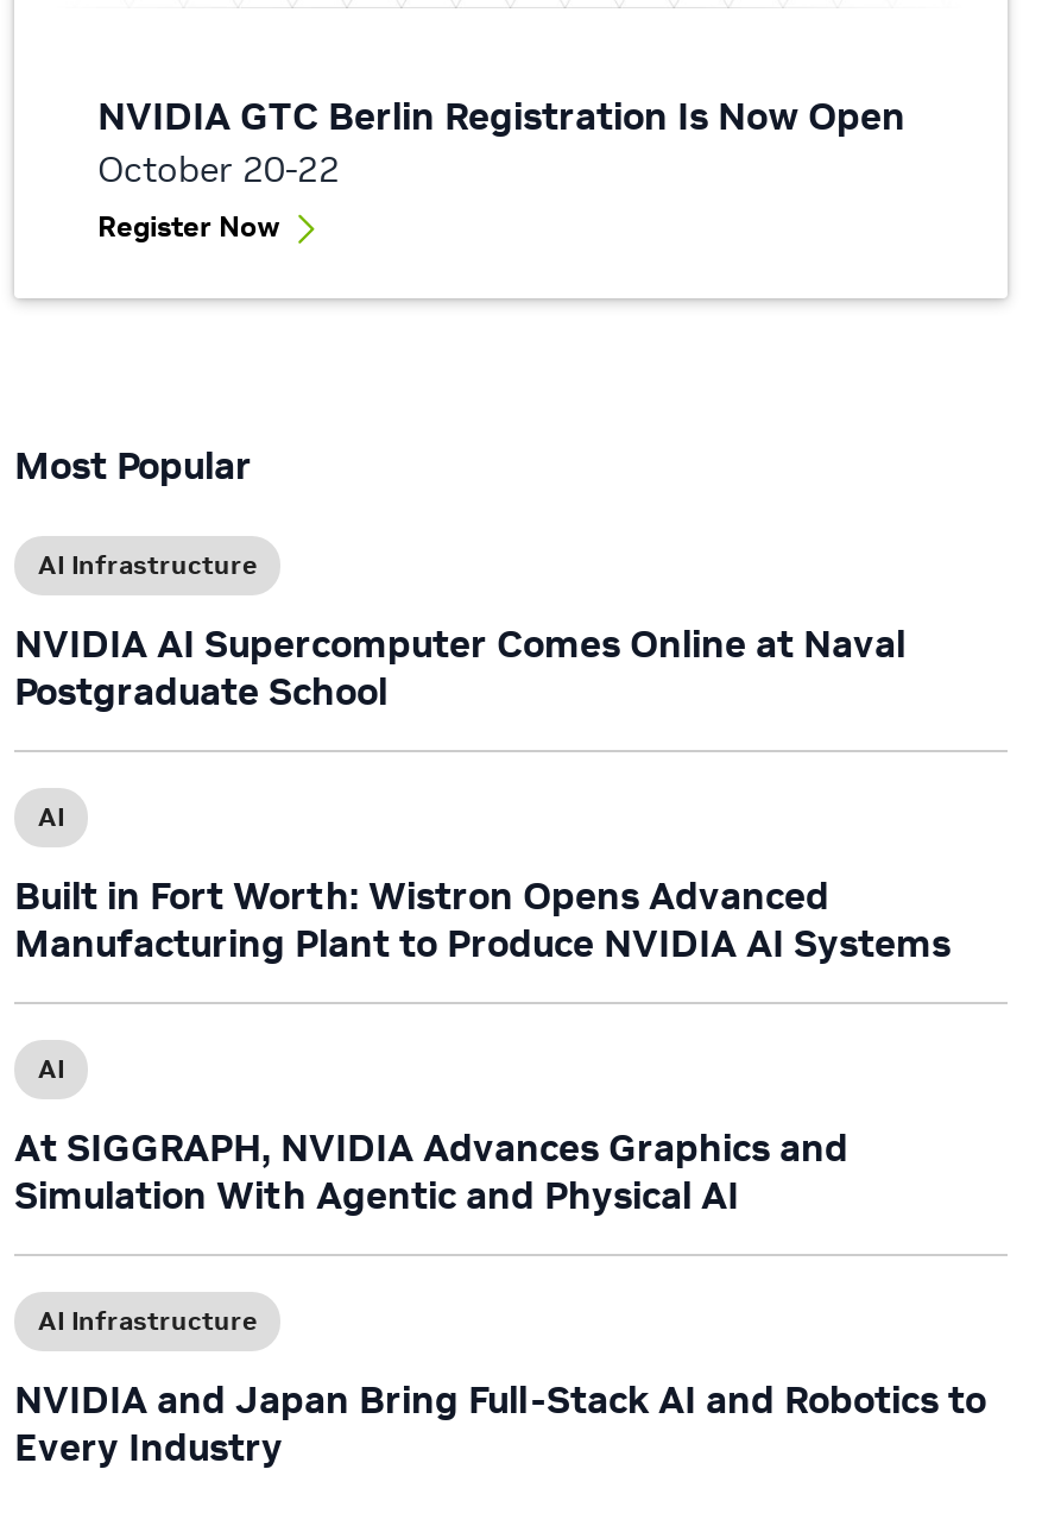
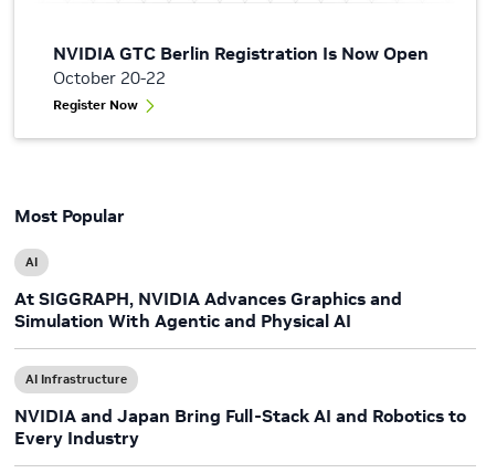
- AI Infrastructure
- NVIDIA AI Supercomputer Comes Online at Naval
- Postgraduate School
- AI
- Built in Fort Worth: Wistron Opens Advanced
- Manufacturing Plant to Produce NVIDIA AI Systems
